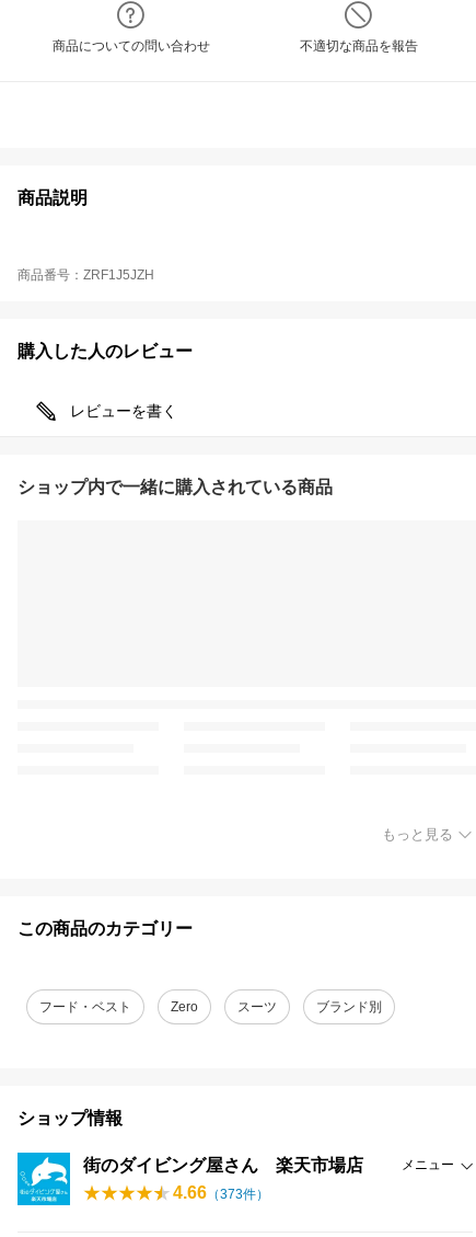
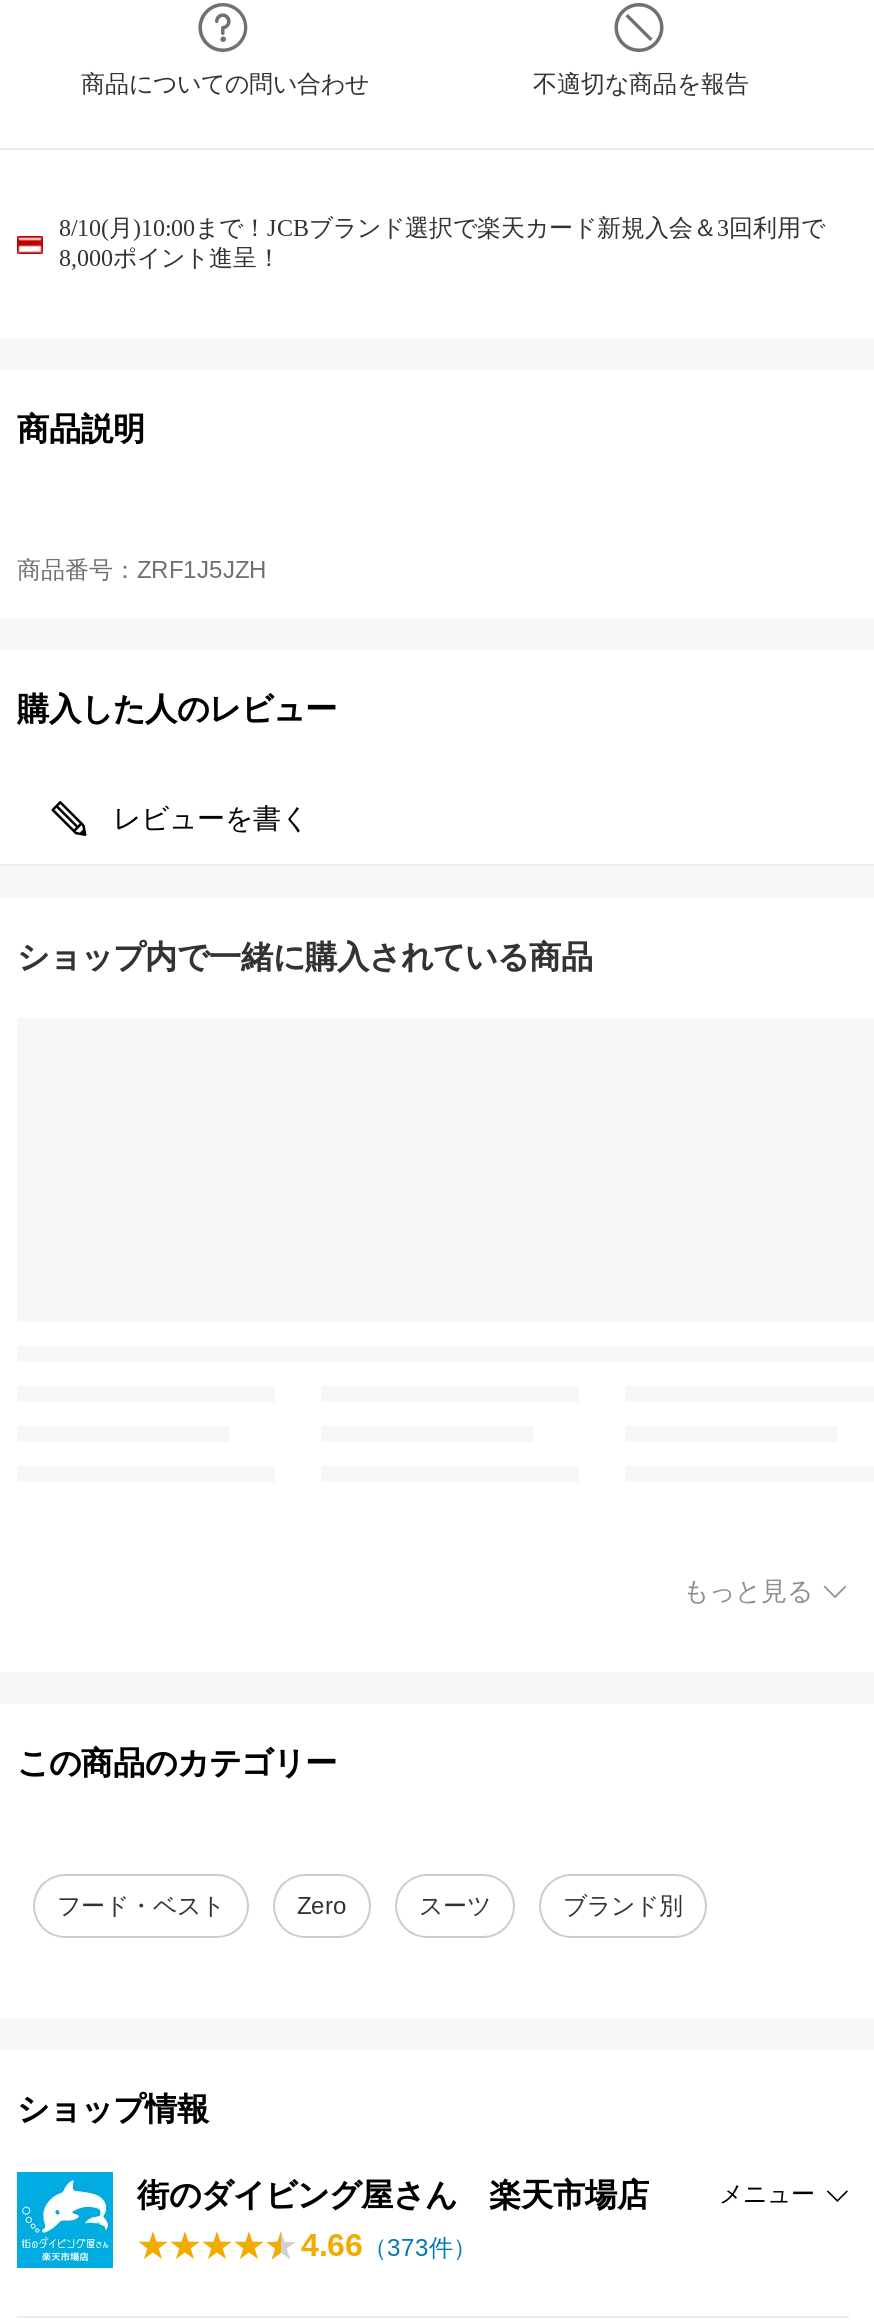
+ 8/10(月)10:00まで！JCBブランド選択で楽天カード新規入会＆3回利用で
+ 8,000ポイント進呈！
